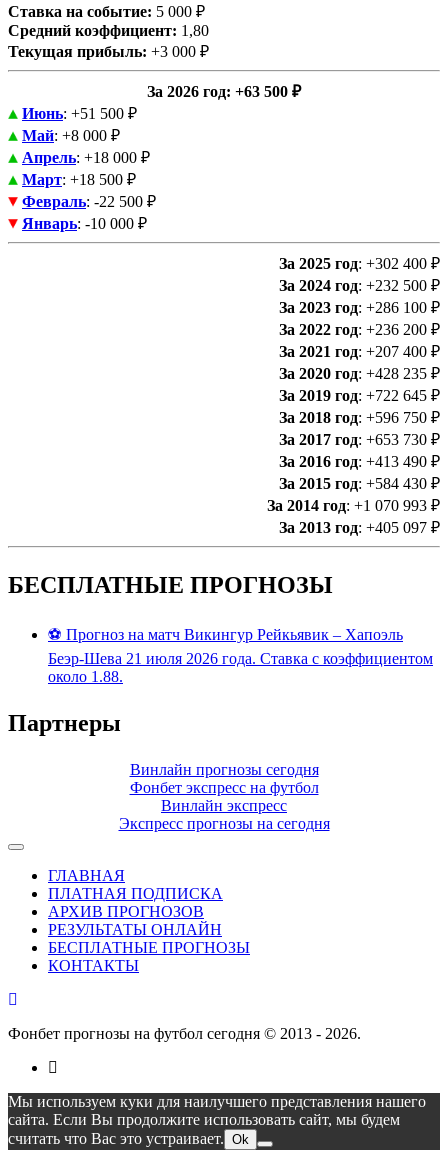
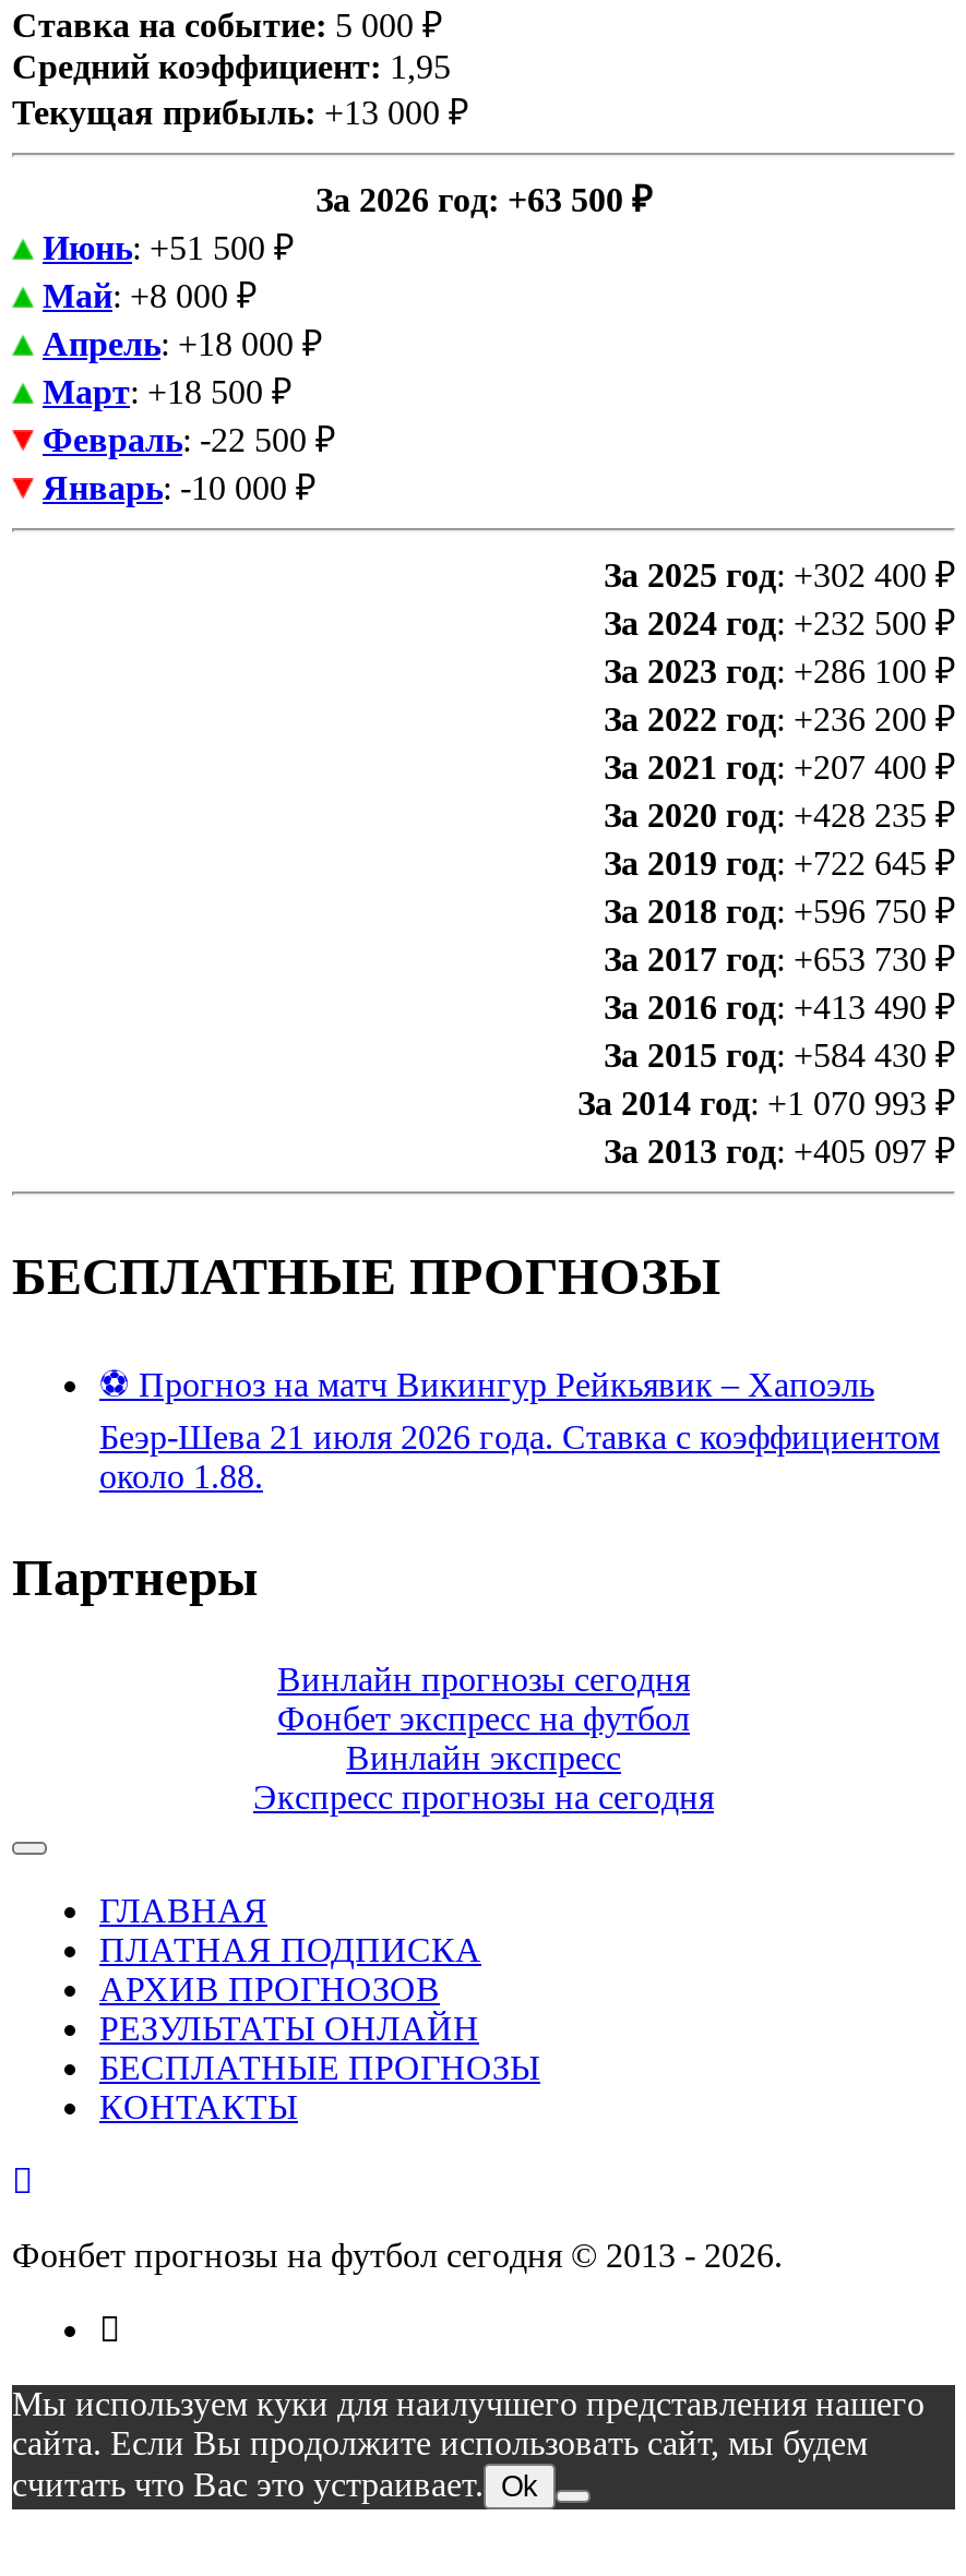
- Средний коэффициент: 1,80
+ Средний коэффициент: 1,95

- Текущая прибыль: +3 000 ₽
+ Текущая прибыль: +13 000 ₽
